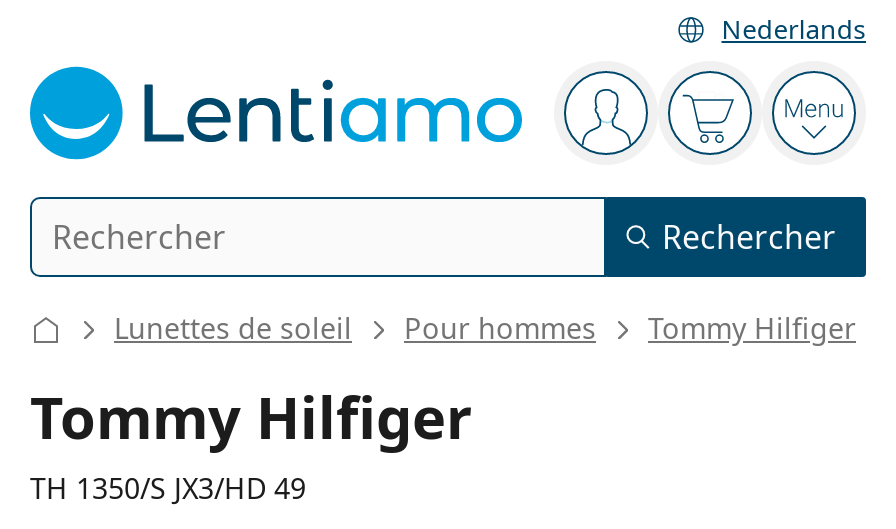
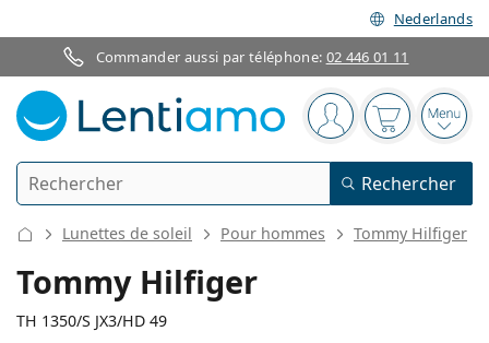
+ Commander aussi par téléphone: 02 446 01 11
